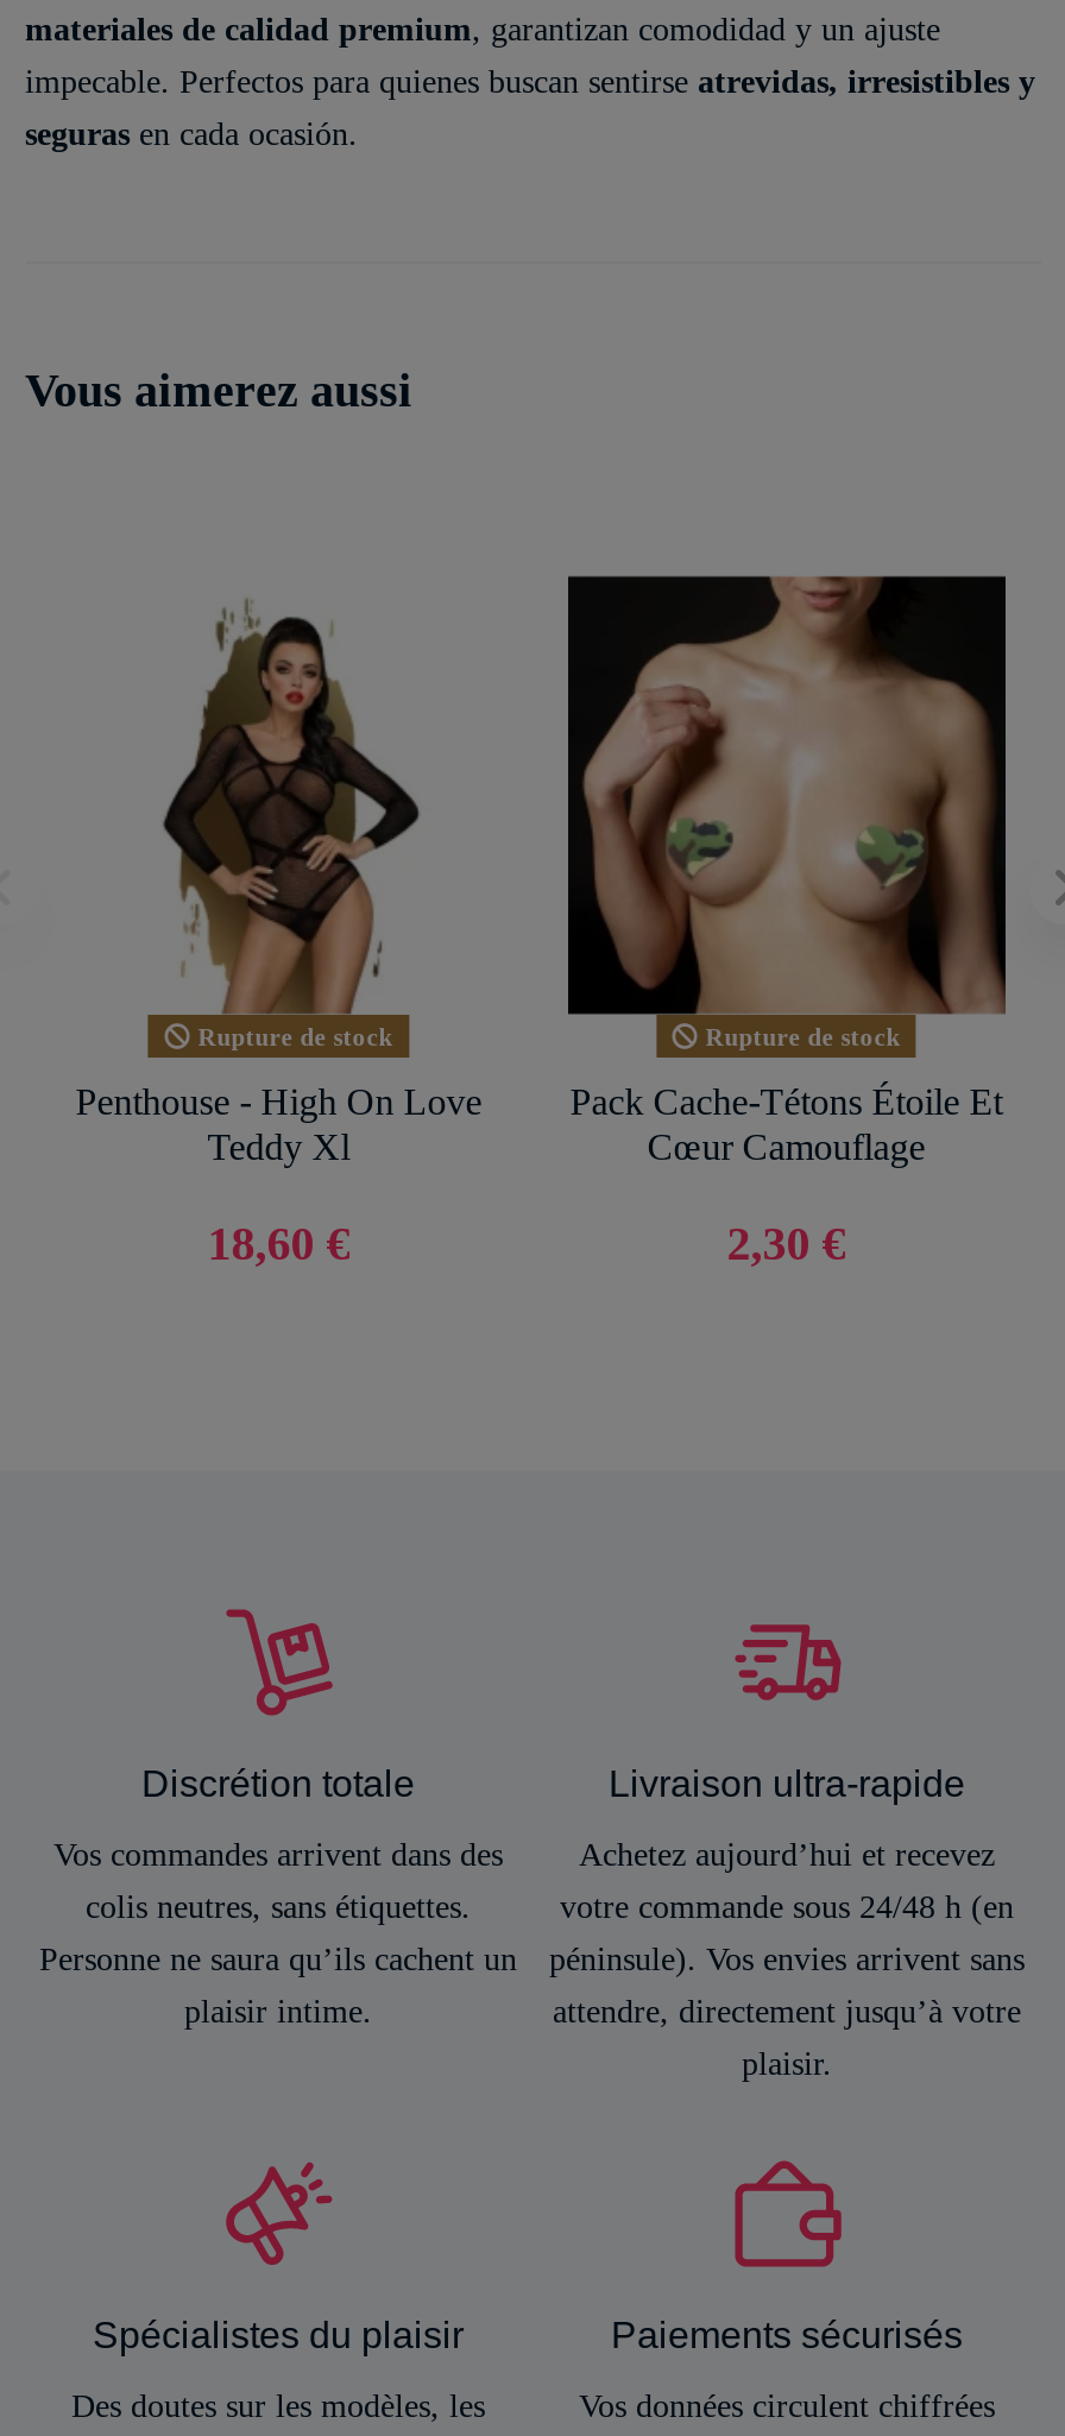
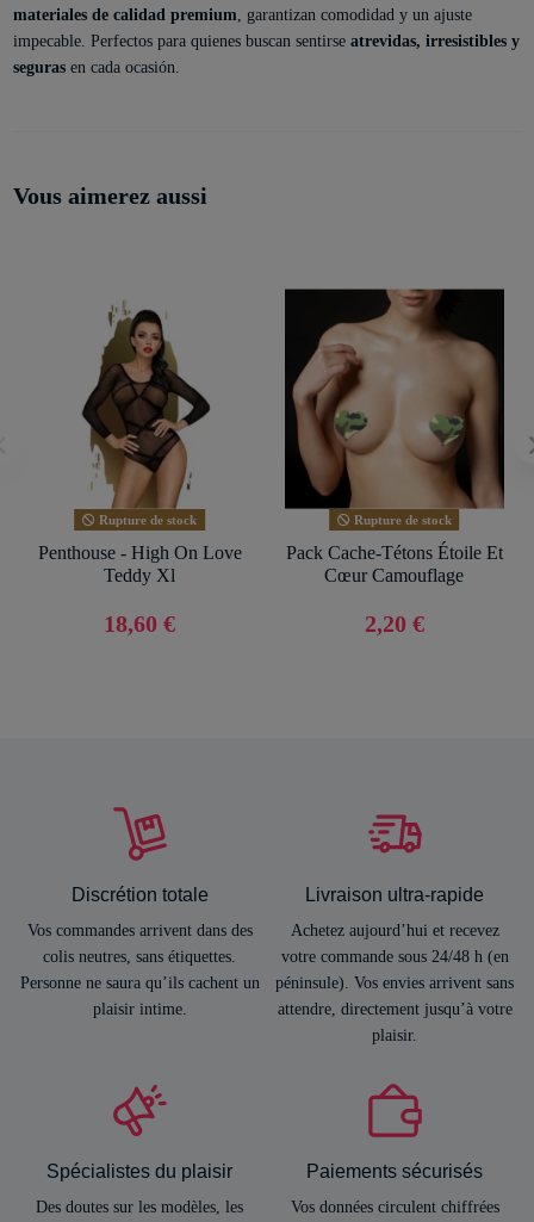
- 2,30 €
+ 2,20 €
